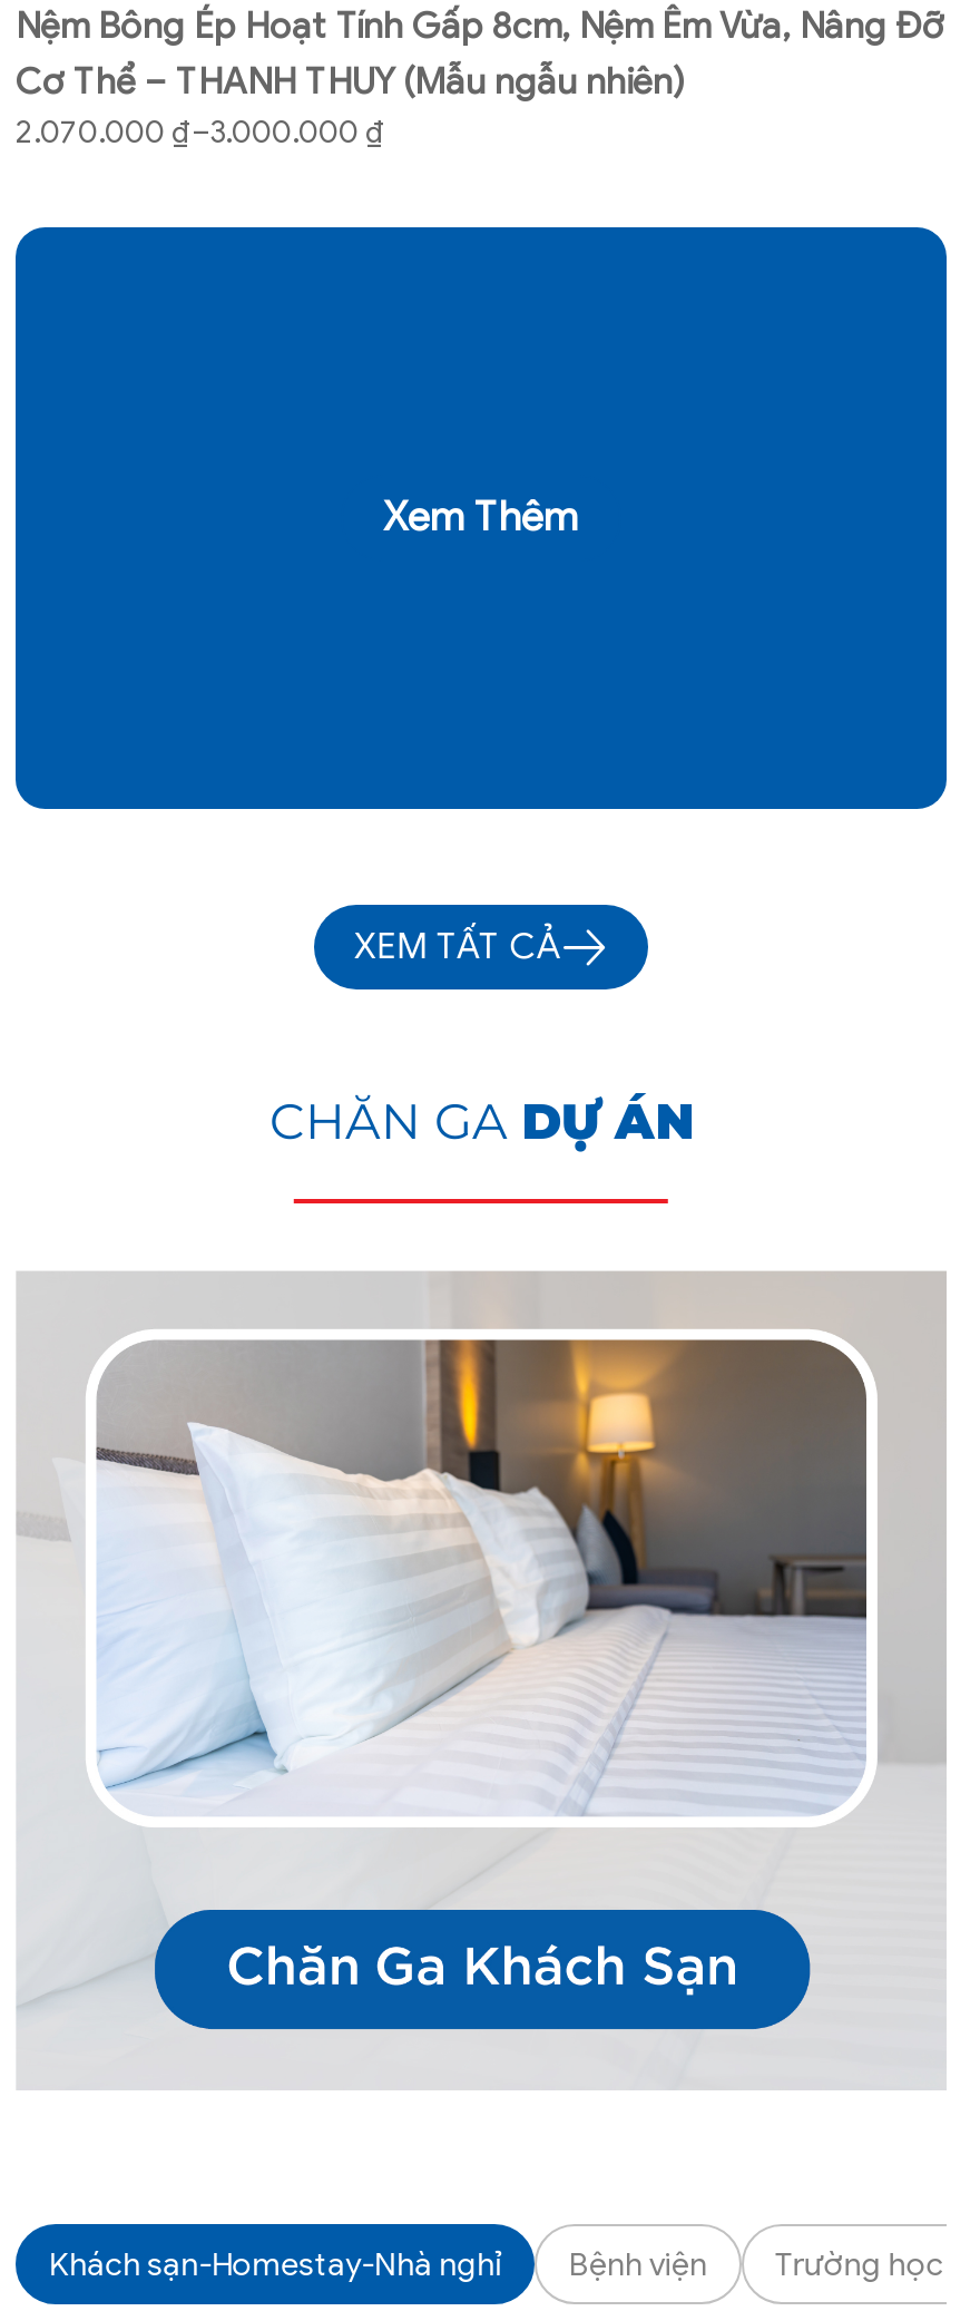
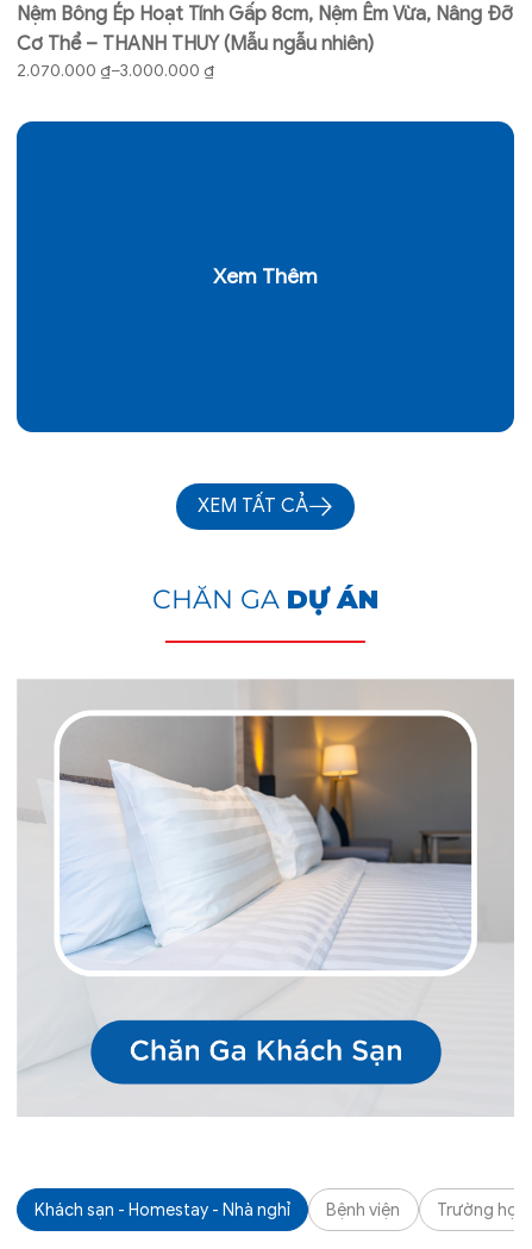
- Khách sạn-Homestay-Nhà nghỉ
+ Khách sạn - Homestay - Nhà nghỉ
